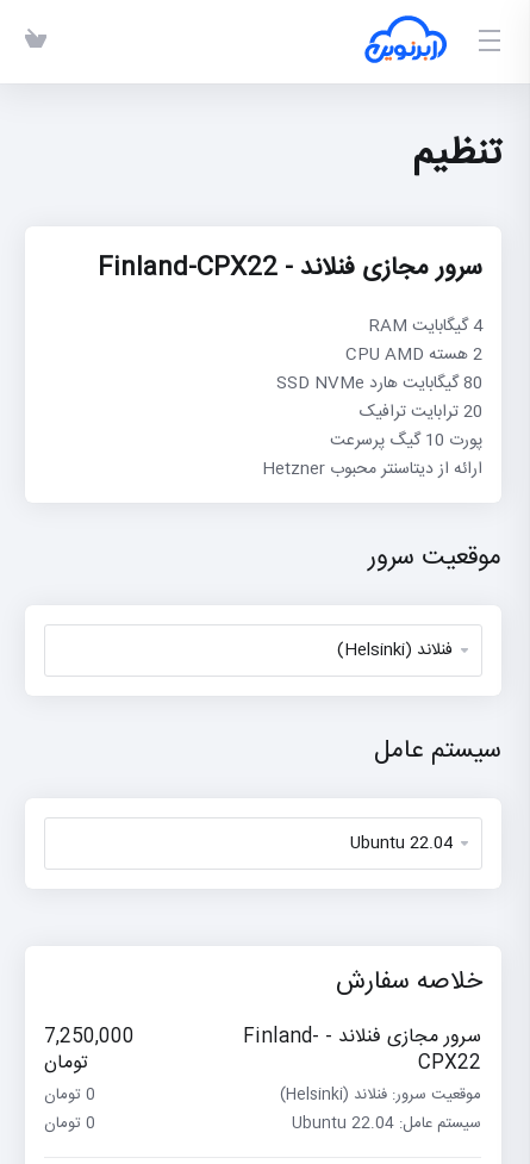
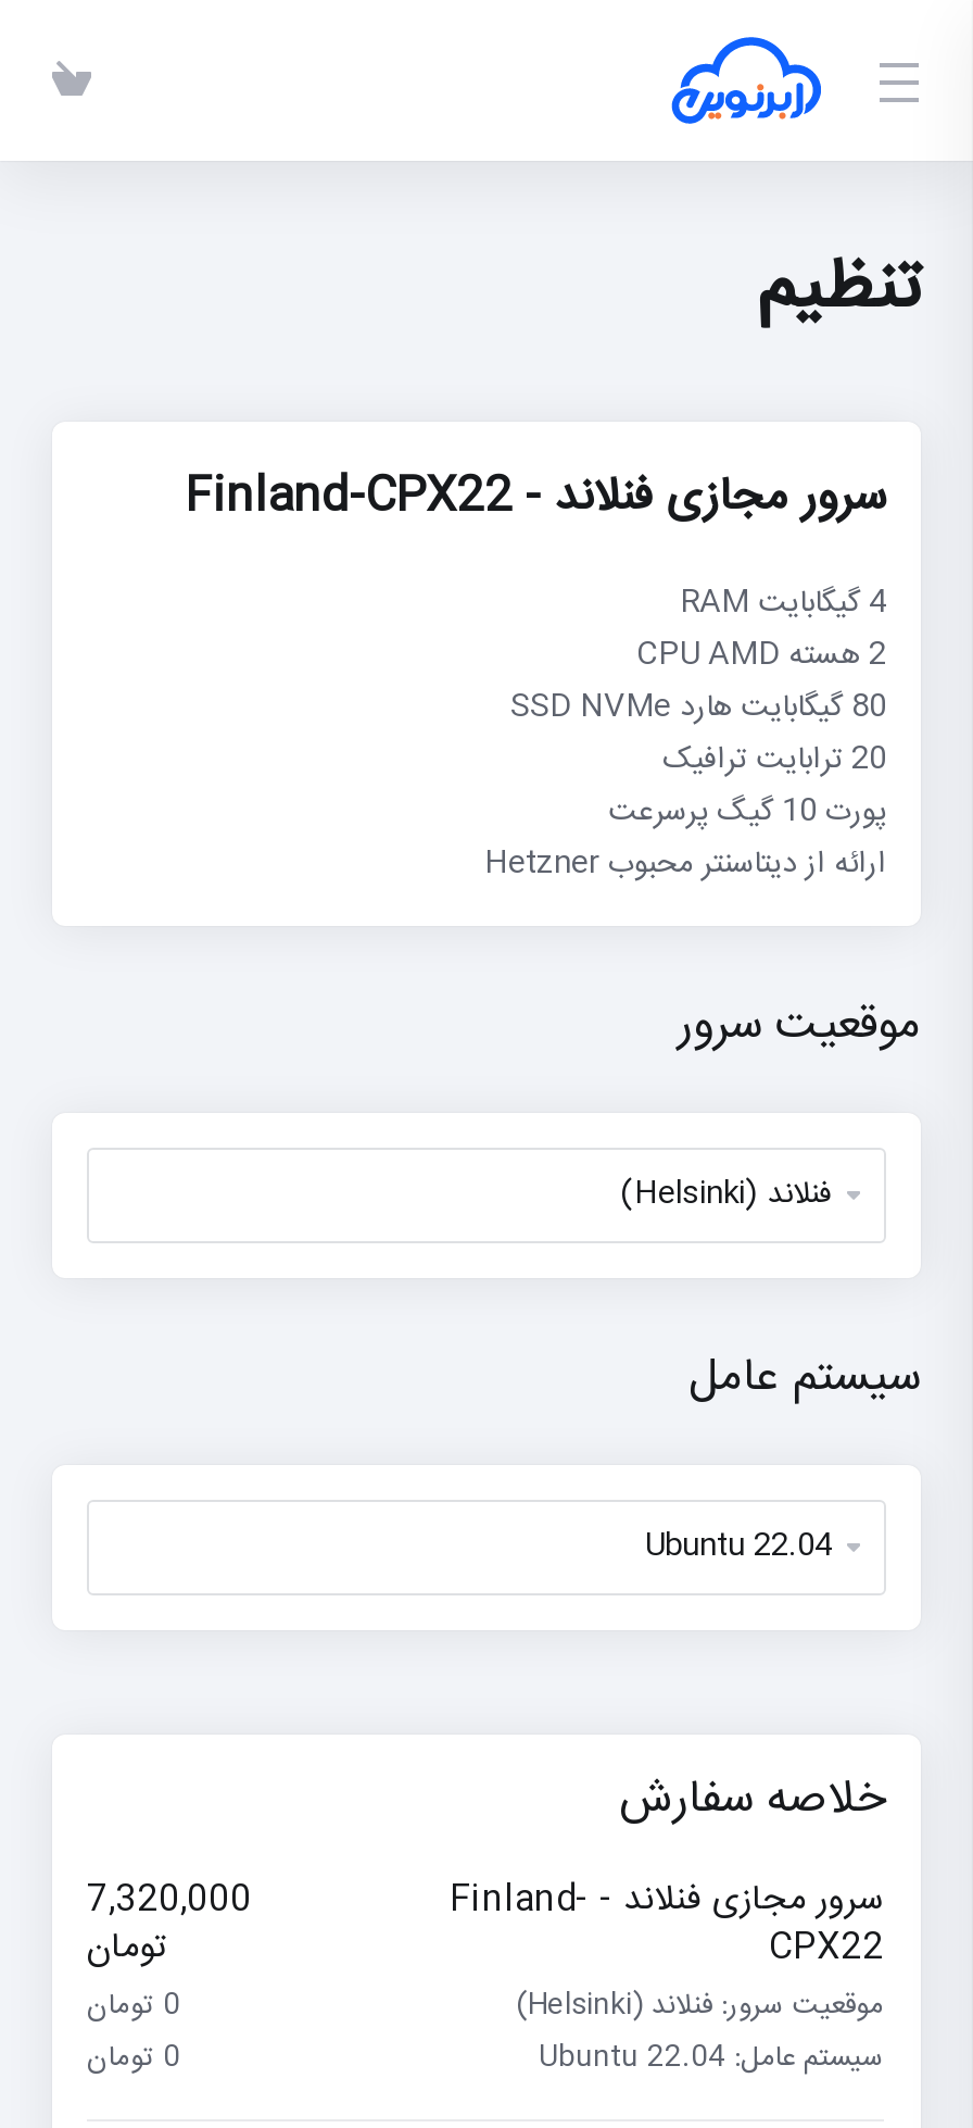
- 7,250,000
+ 7,320,000
